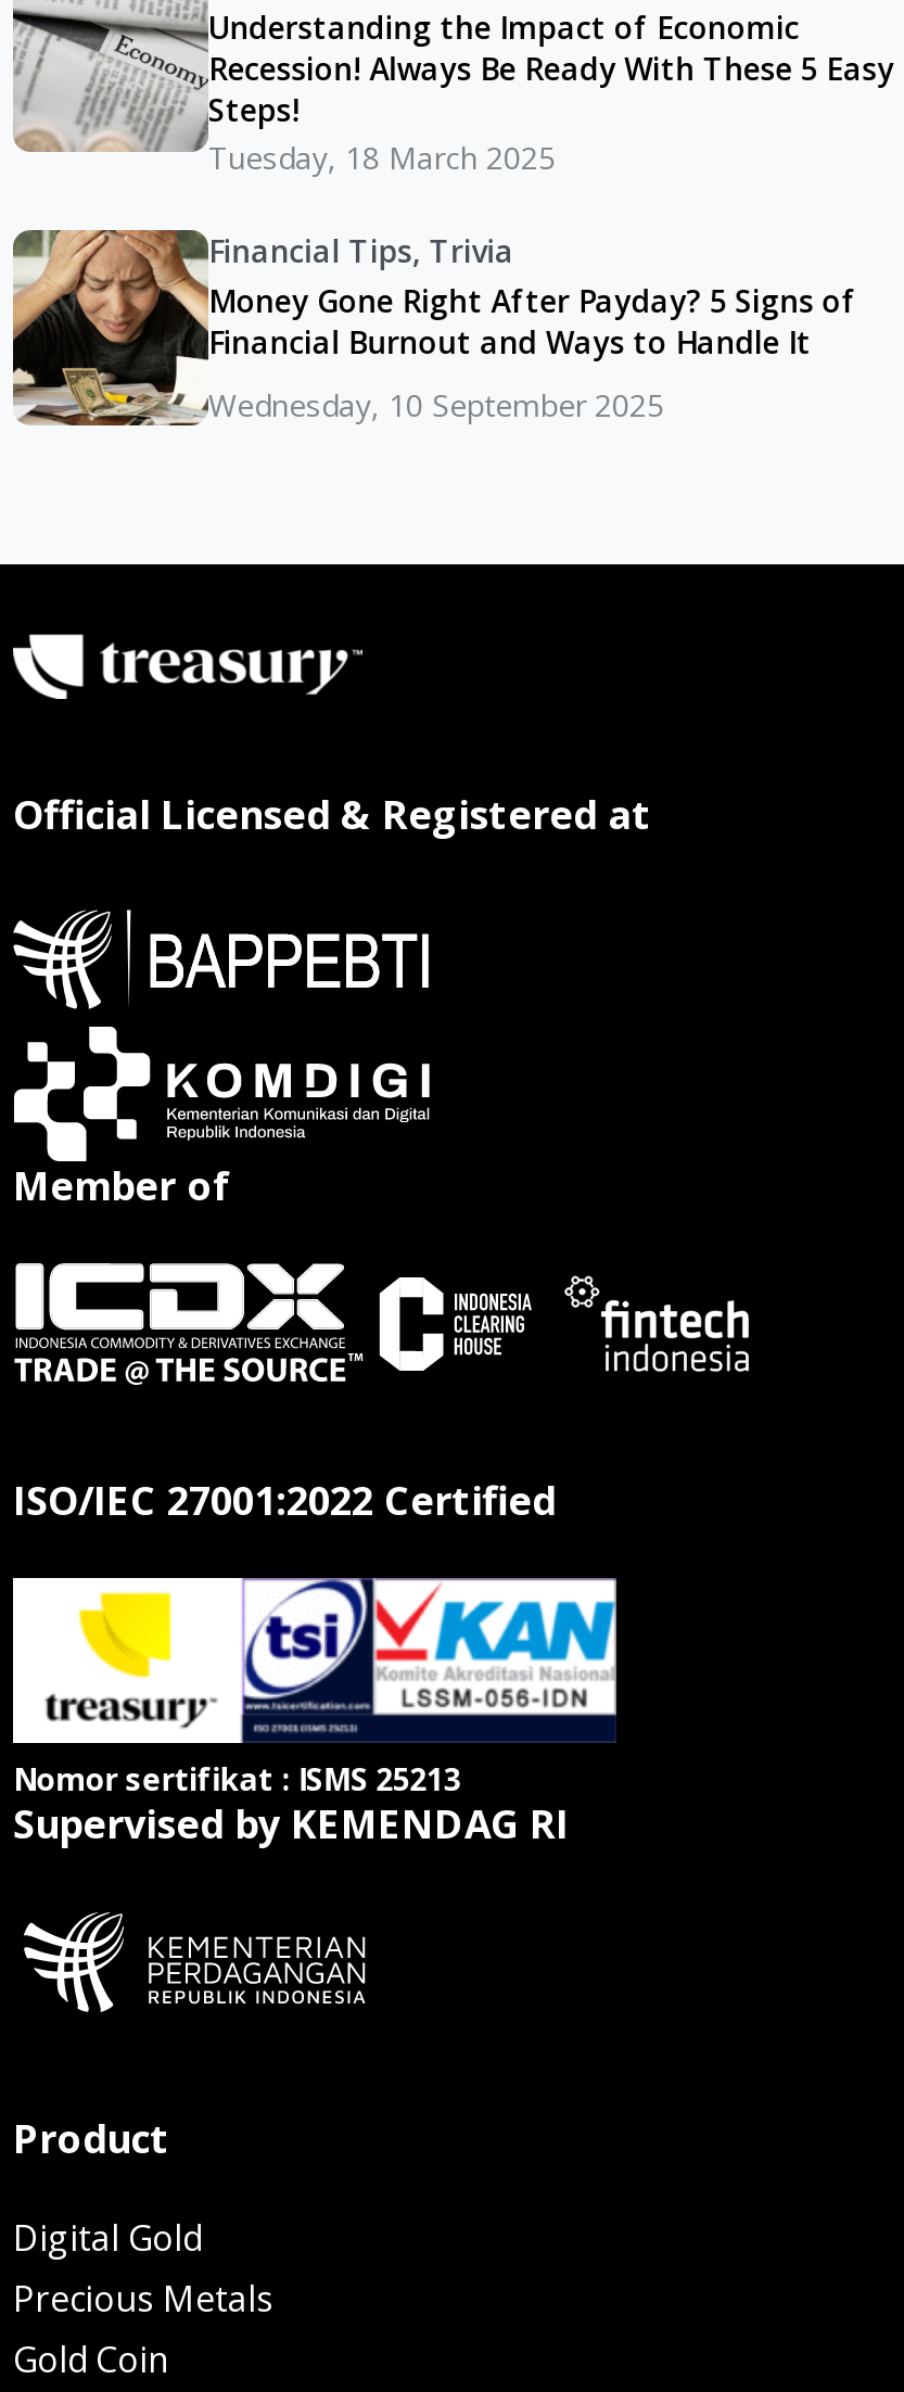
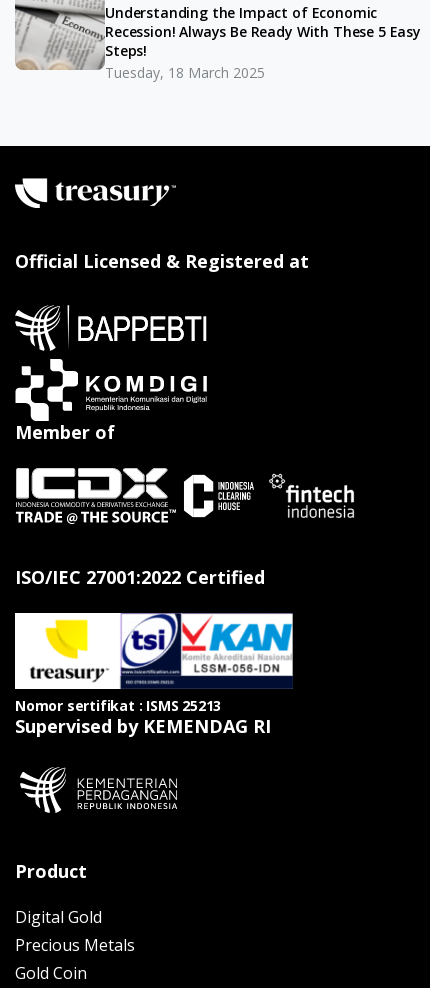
- [image]
- Financial Tips, Trivia
- Money Gone Right After Payday? 5 Signs of
- Financial Burnout and Ways to Handle It
- Wednesday, 10 September 2025
